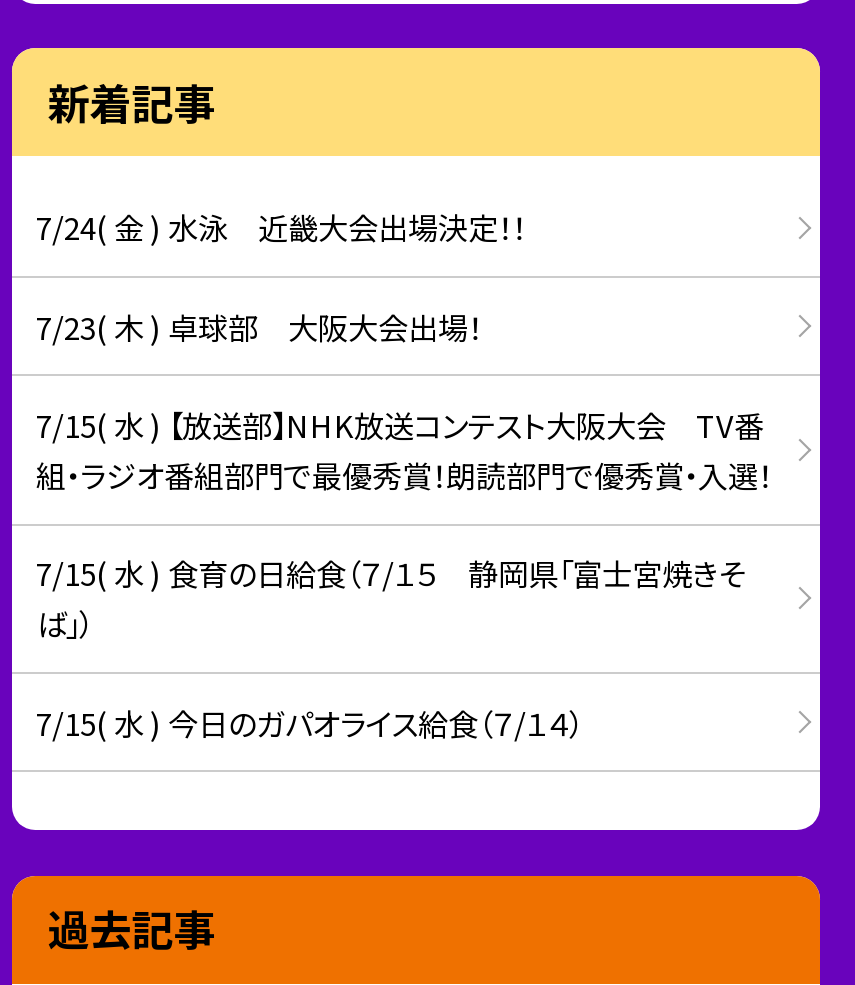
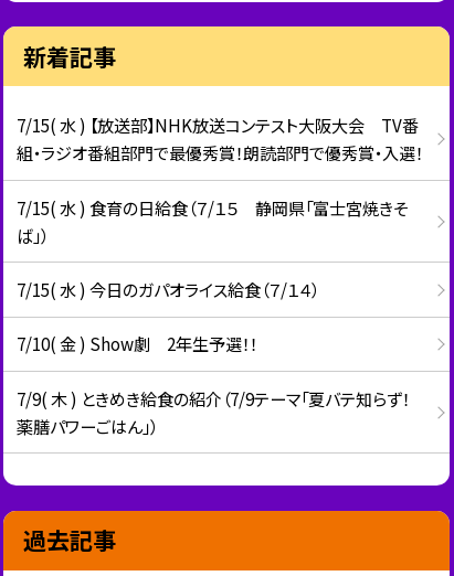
- 7/24( 金 ) 水泳 近畿大会出場決定！！
- 7/23( 木 ) 卓球部 大阪大会出場！

moved up: 7/15( 水 ) 【放送部】NHK放送コンテスト大阪大会 TV番 | 組・ラジオ番組部門で最優秀賞！朗読部門で優秀賞・入選！ | 7/15( 水 ) 食育の日給食（７/１５ 静岡県「富士宮焼きそ | ば」） | 7/15( 水 ) 今日のガパオライス給食（７/１４）

+ 7/10( 金 ) Show劇 2年生予選！！
+ 7/9( 木 ) ときめき給食の紹介（7/9テーマ「夏バテ知らず！
+ 薬膳パワーごはん」）
